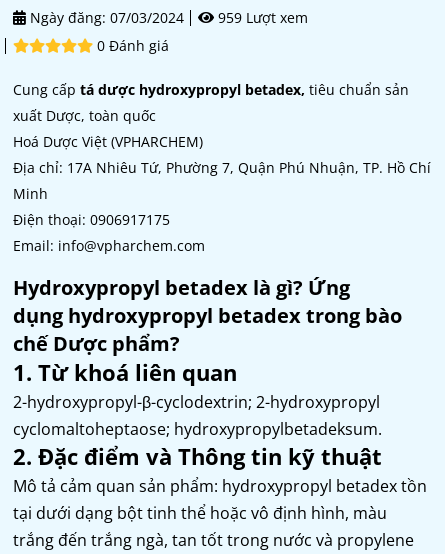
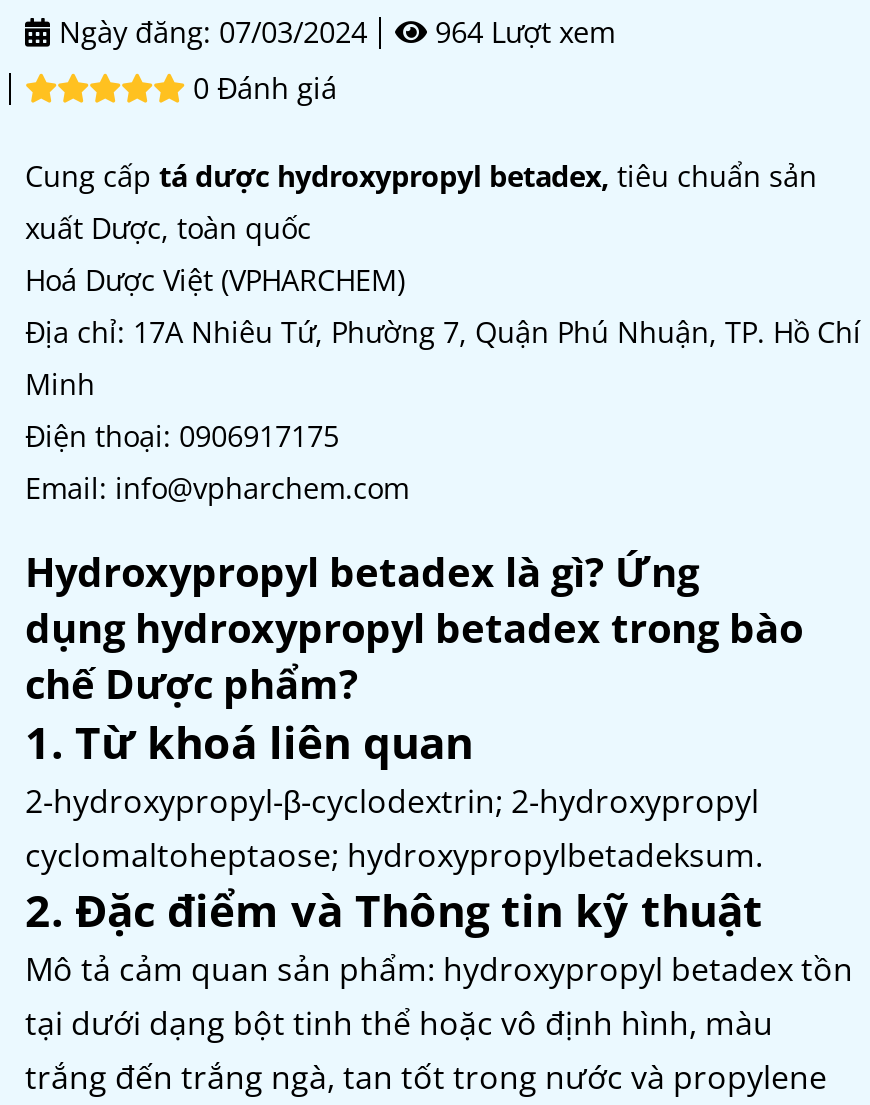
- Ngày đăng: 07/03/2024 959 Lượt xem
+ Ngày đăng: 07/03/2024 964 Lượt xem
